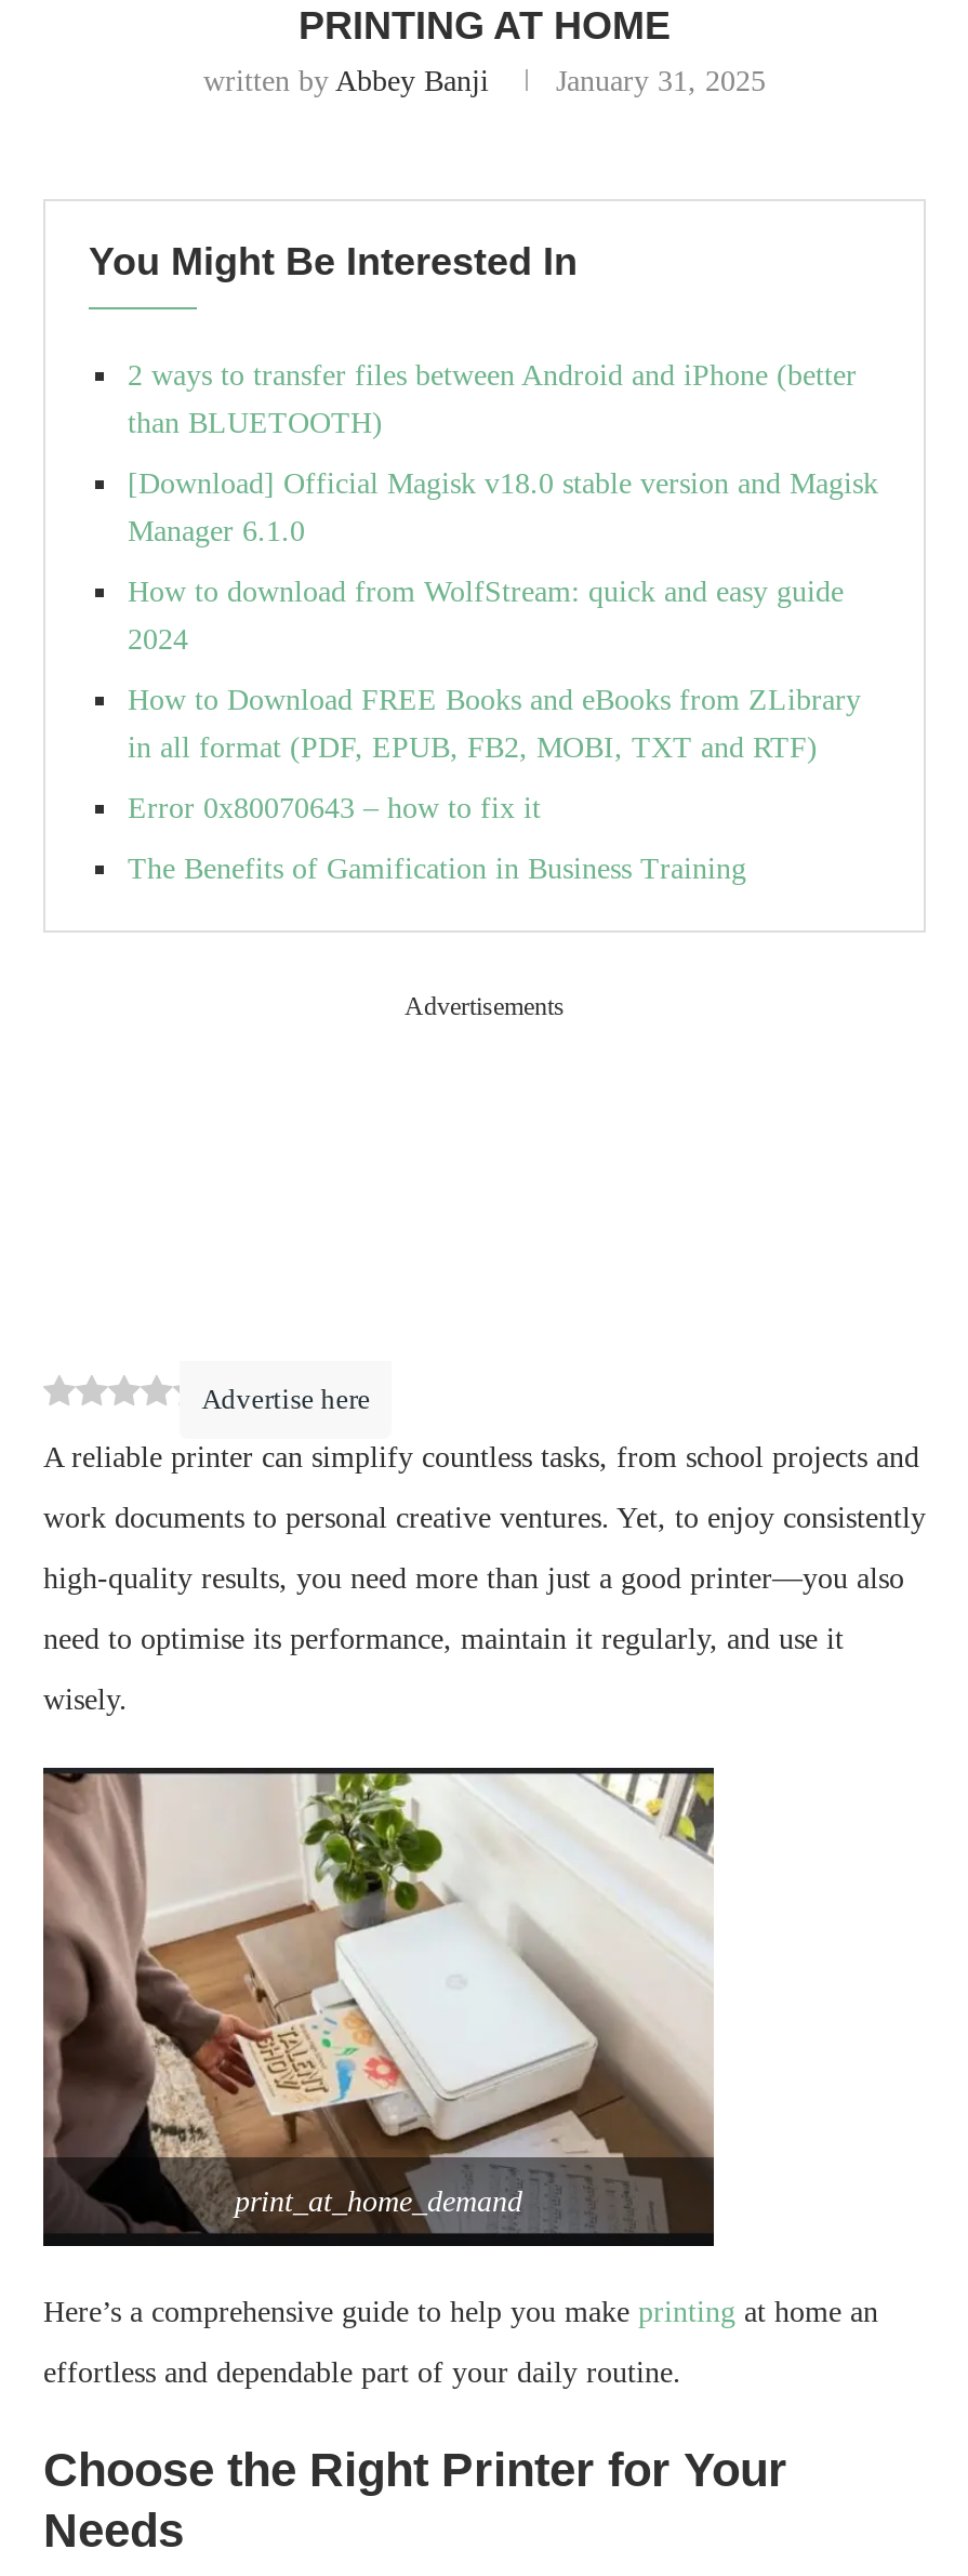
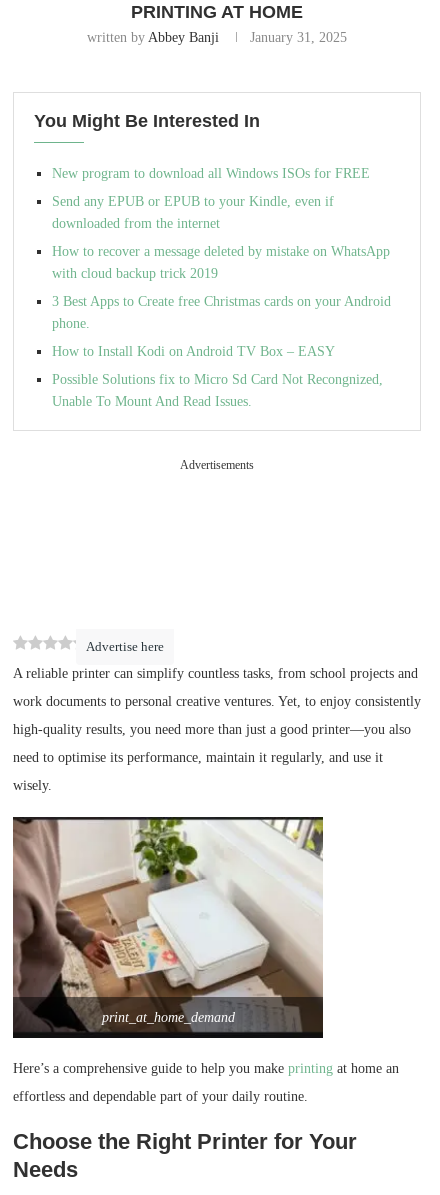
- 2 ways to transfer files between Android and iPhone (better
+ New program to download all Windows ISOs for FREE

- than BLUETOOTH)
+ Send any EPUB or EPUB to your Kindle, even if

- [Download] Official Magisk v18.0 stable version and Magisk
+ downloaded from the internet

- Manager 6.1.0
+ How to recover a message deleted by mistake on WhatsApp

- How to download from WolfStream: quick and easy guide
+ with cloud backup trick 2019

- 2024
+ 3 Best Apps to Create free Christmas cards on your Android

- How to Download FREE Books and eBooks from ZLibrary
+ phone.

- in all format (PDF, EPUB, FB2, MOBI, TXT and RTF)
+ How to Install Kodi on Android TV Box – EASY

- Error 0x80070643 – how to fix it
+ Possible Solutions fix to Micro Sd Card Not Recongnized,

- The Benefits of Gamification in Business Training
+ Unable To Mount And Read Issues.
